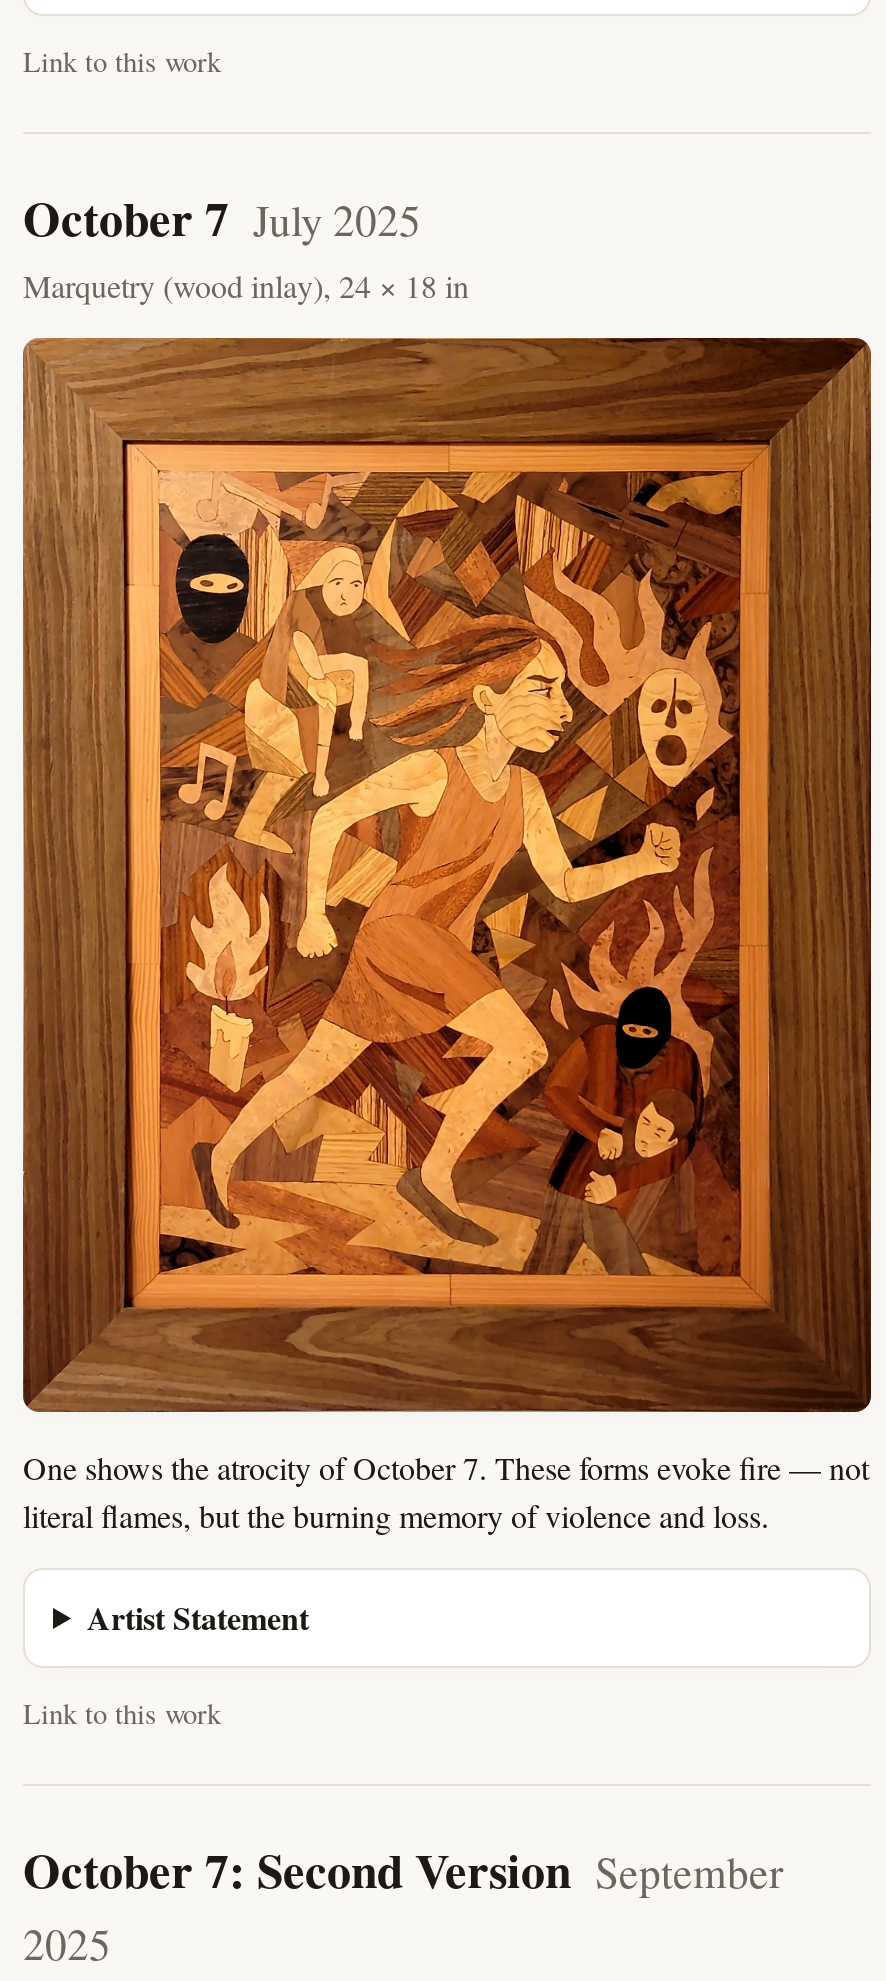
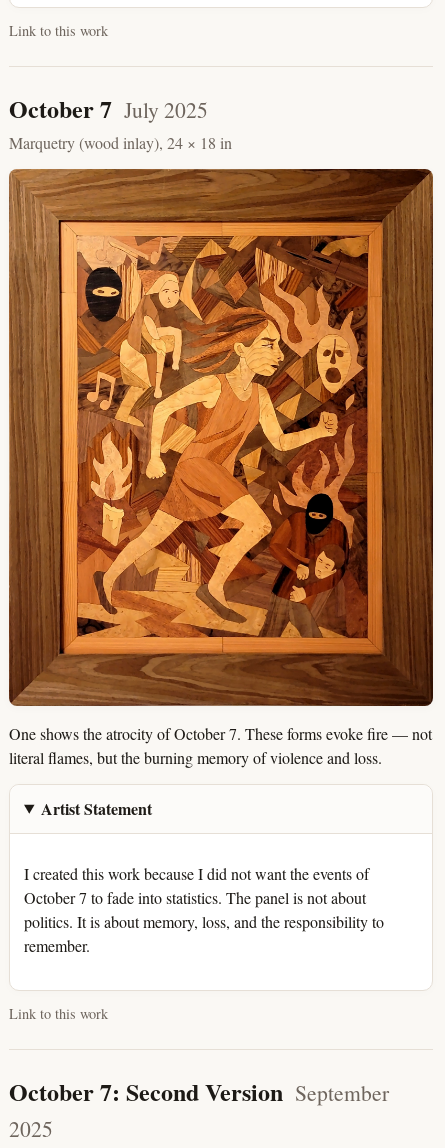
+ I created this work because I did not want the events of
+ October 7 to fade into statistics. The panel is not about
+ politics. It is about memory, loss, and the responsibility to
+ remember.
